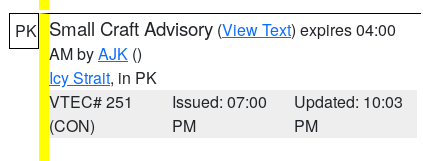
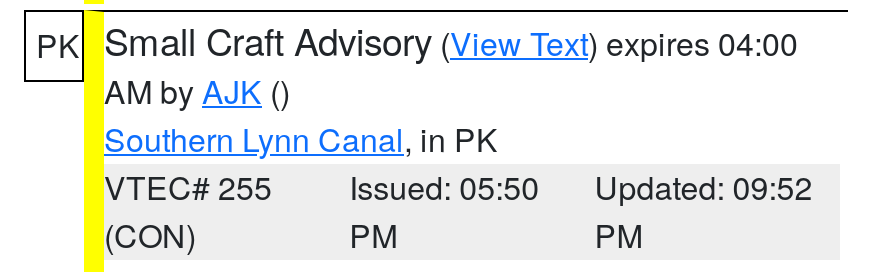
- Icy Strait, in PK
- VTEC# 251
+ Southern Lynn Canal, in PK
+ VTEC# 255

- Issued: 07:00
+ Issued: 05:50

- Updated: 10:03
+ Updated: 09:52
